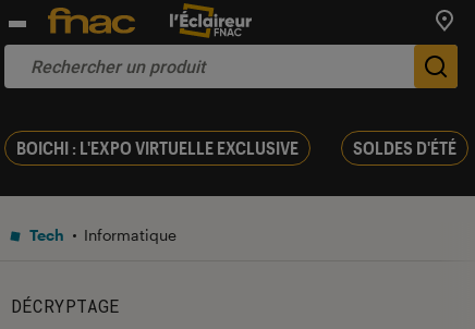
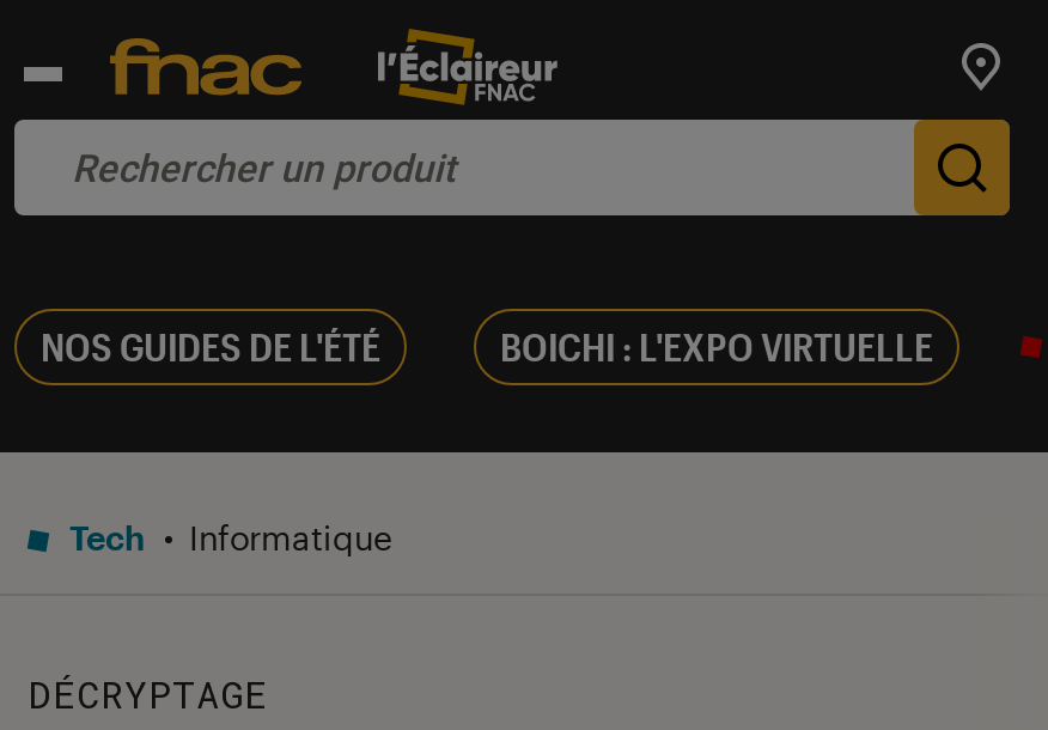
- BOICHI : L'EXPO VIRTUELLE EXCLUSIVE
- SOLDES D'ÉTÉ
+ NOS GUIDES DE L'ÉTÉ
+ BOICHI : L'EXPO VIRTUELLE
